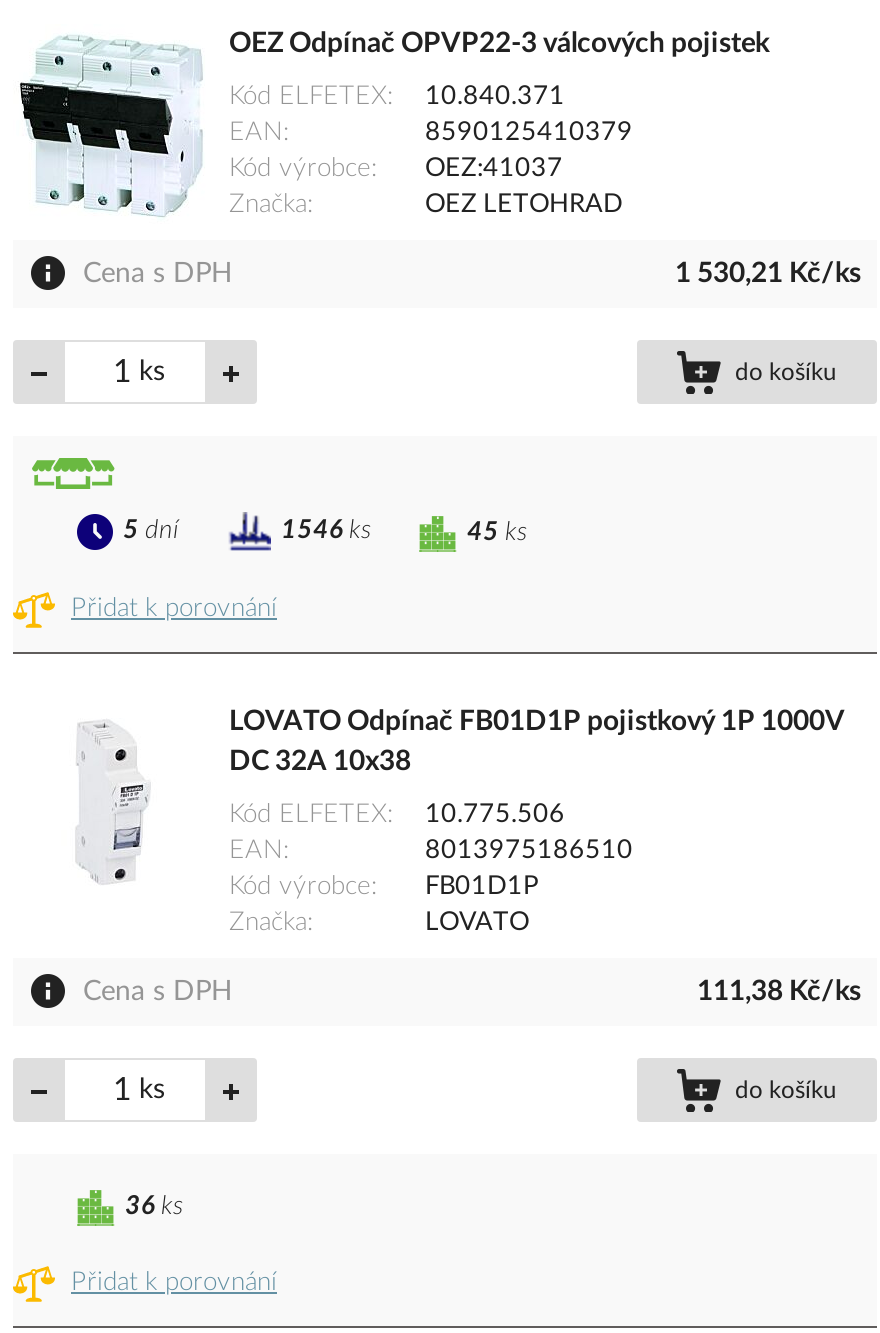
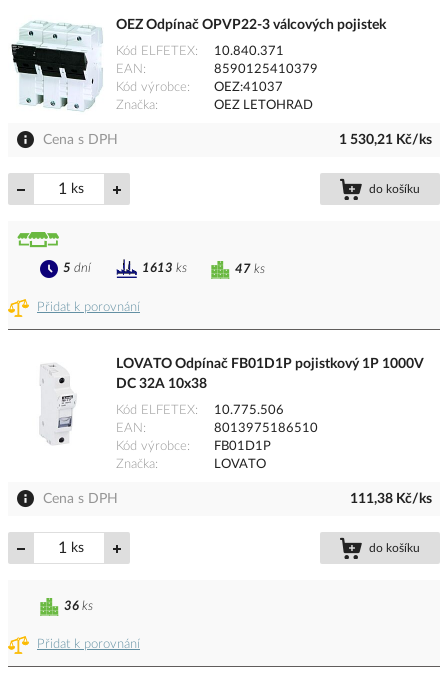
- 1546 ks
+ 1613 ks

- 45 ks
+ 47 ks
